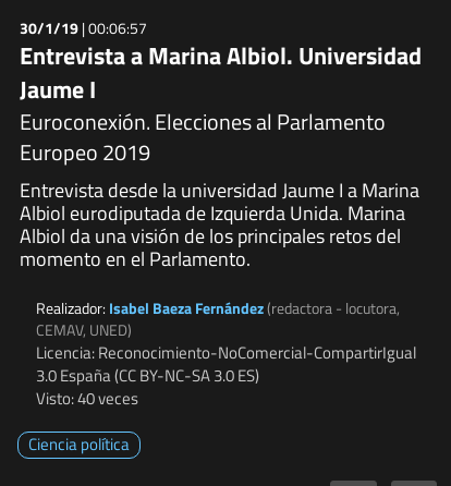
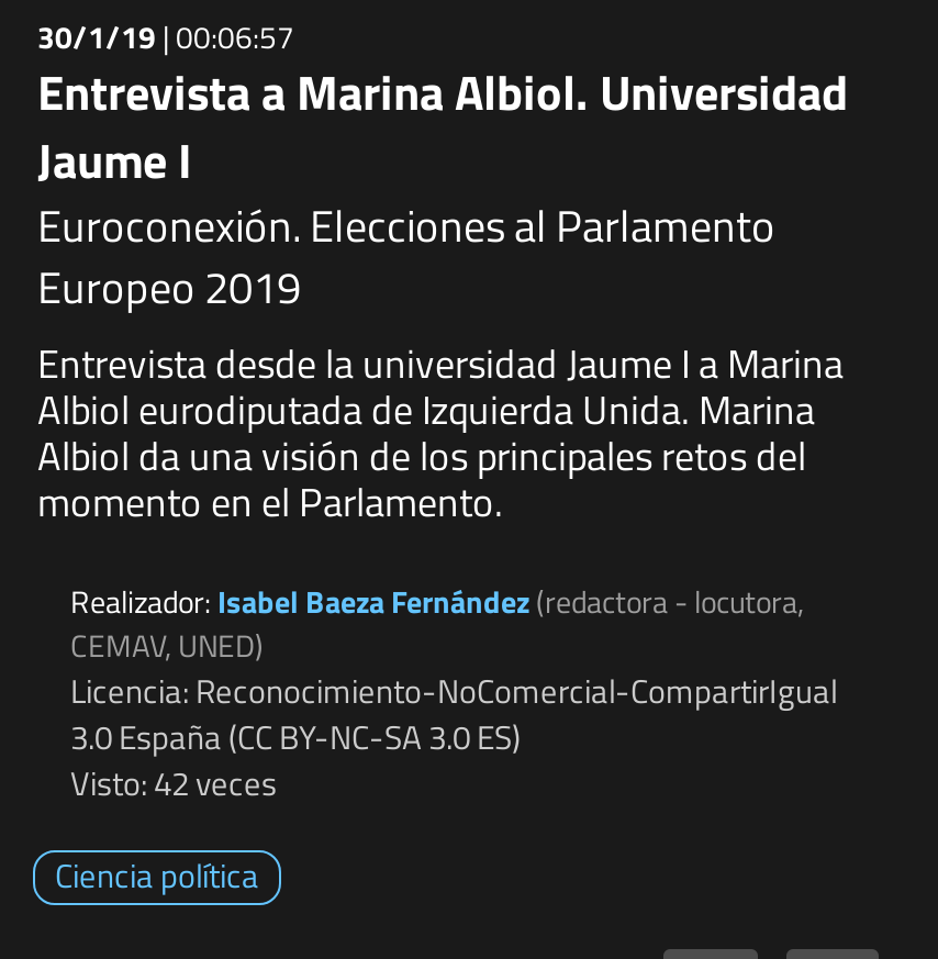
- Visto: 40 veces
+ Visto: 42 veces
